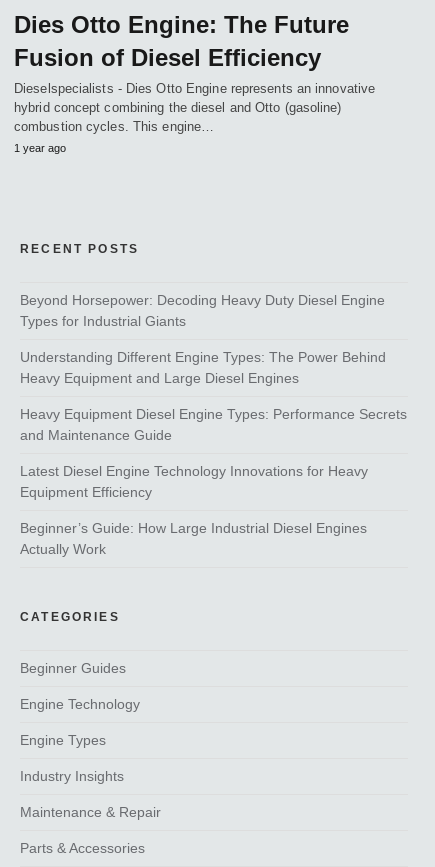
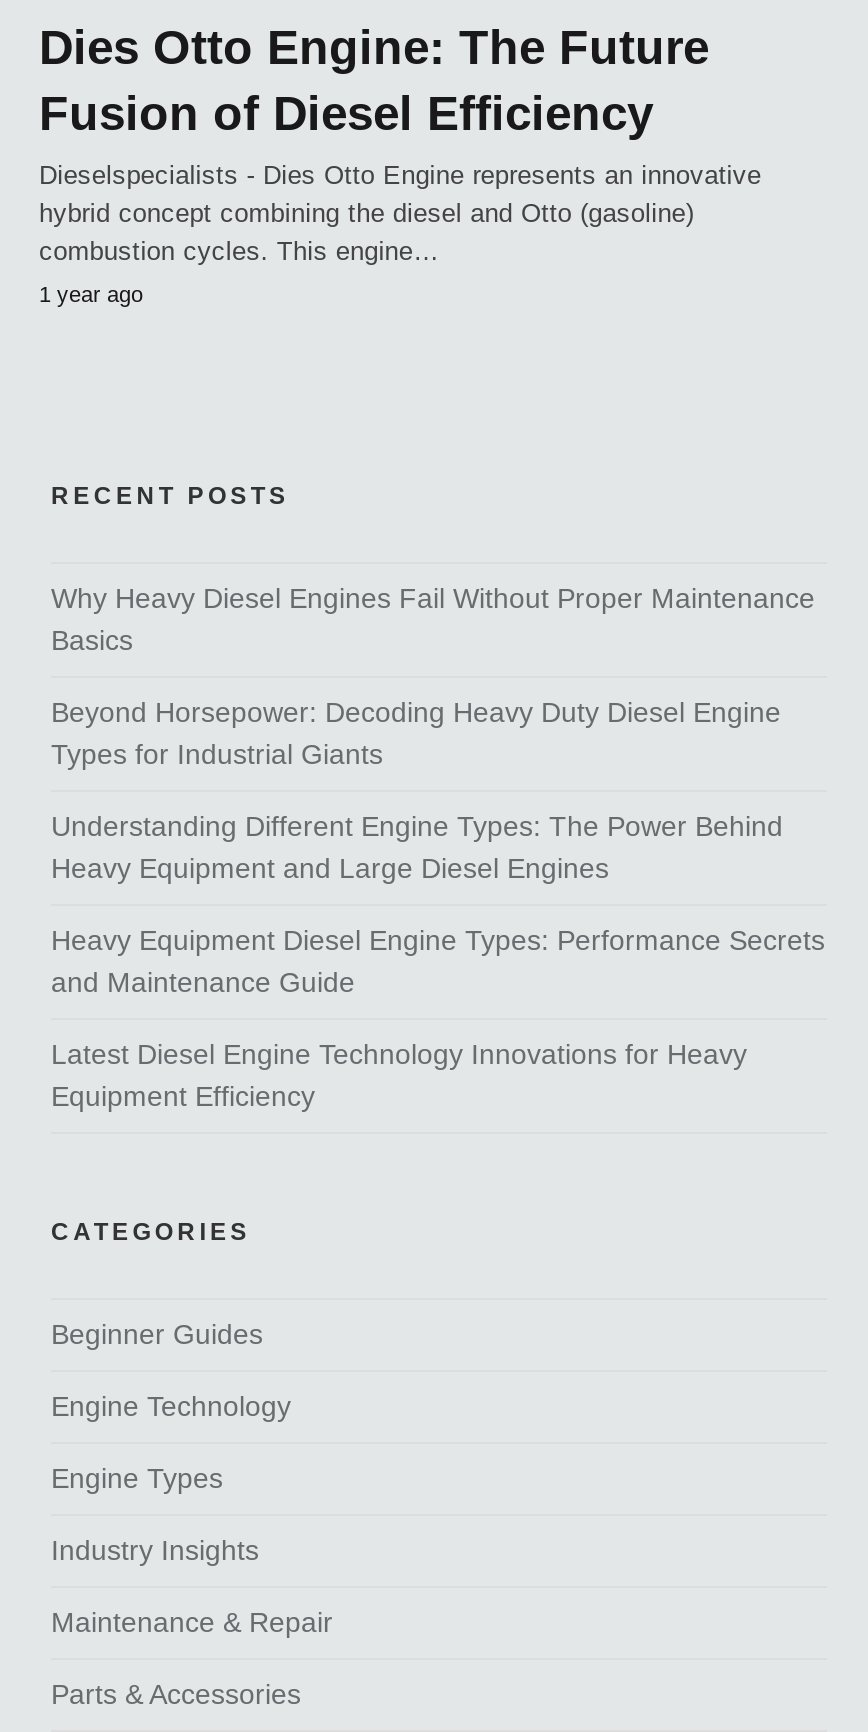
+ Why Heavy Diesel Engines Fail Without Proper Maintenance
+ Basics

moved down: Beyond Horsepower: Decoding Heavy Duty Diesel Engine | Types for Industrial Giants | Understanding Different Engine Types: The Power Behind | Heavy Equipment and Large Diesel Engines | Heavy Equipment Diesel Engine Types: Performance Secrets | and Maintenance Guide | Latest Diesel Engine Technology Innovations for Heavy | Equipment Efficiency

- Beginner’s Guide: How Large Industrial Diesel Engines
- Actually Work
